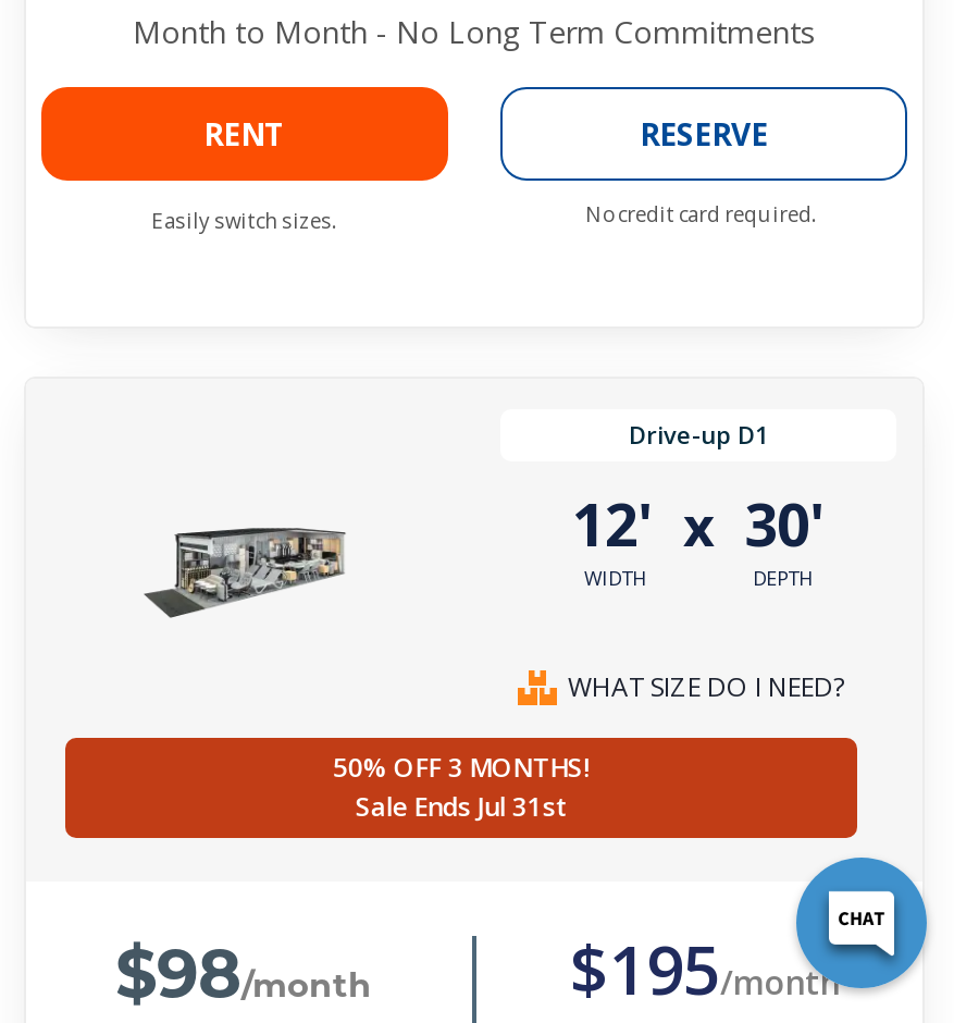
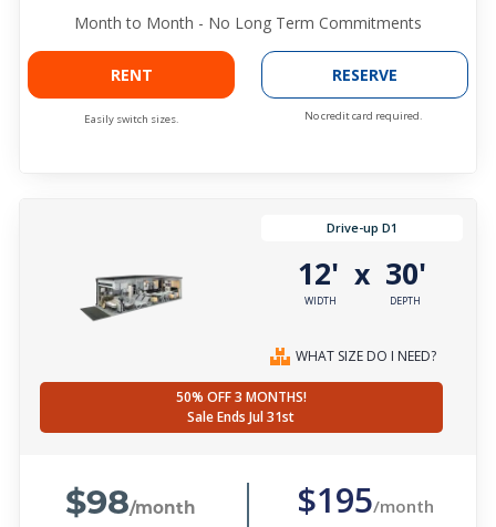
- [image]
